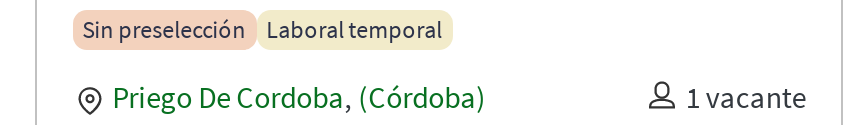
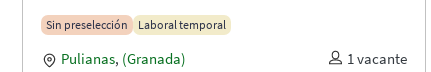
- Priego De Cordoba, (Córdoba)
+ Pulianas, (Granada)
